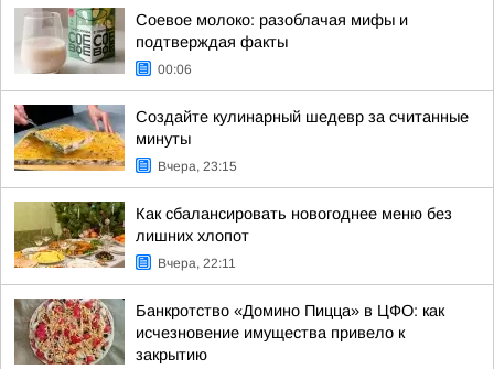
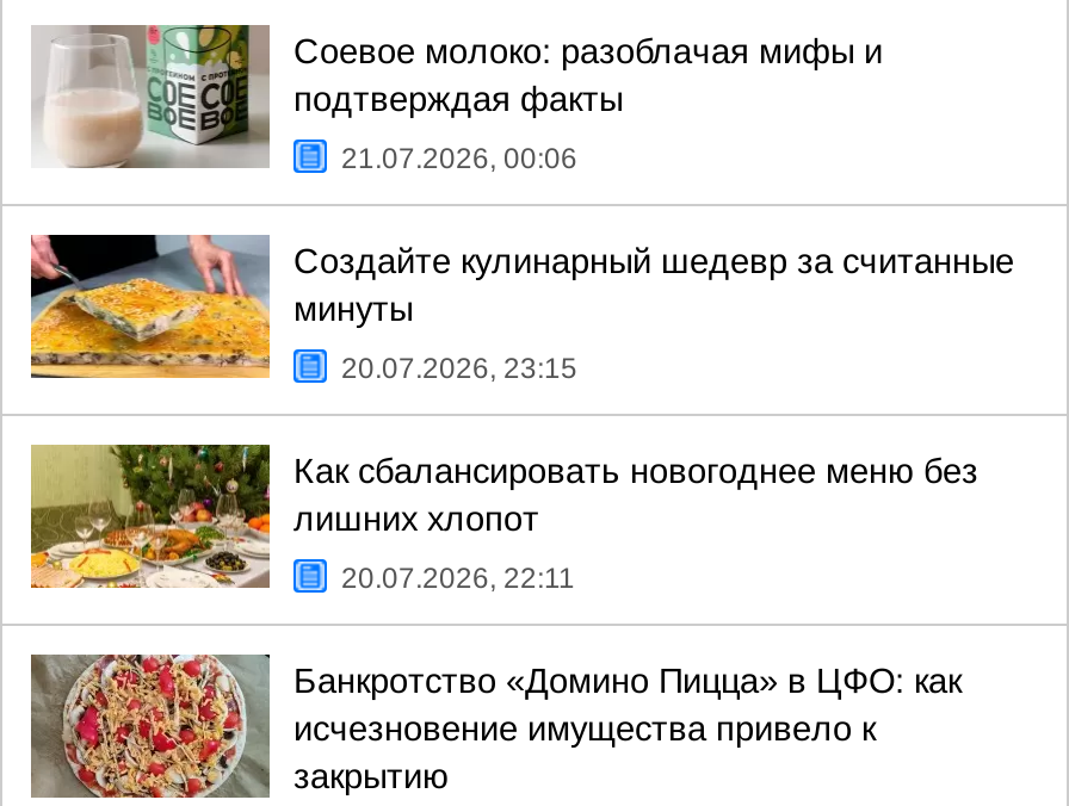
- 00:06
+ 21.07.2026, 00:06

- Вчера, 23:15
+ 20.07.2026, 23:15

- Вчера, 22:11
+ 20.07.2026, 22:11
